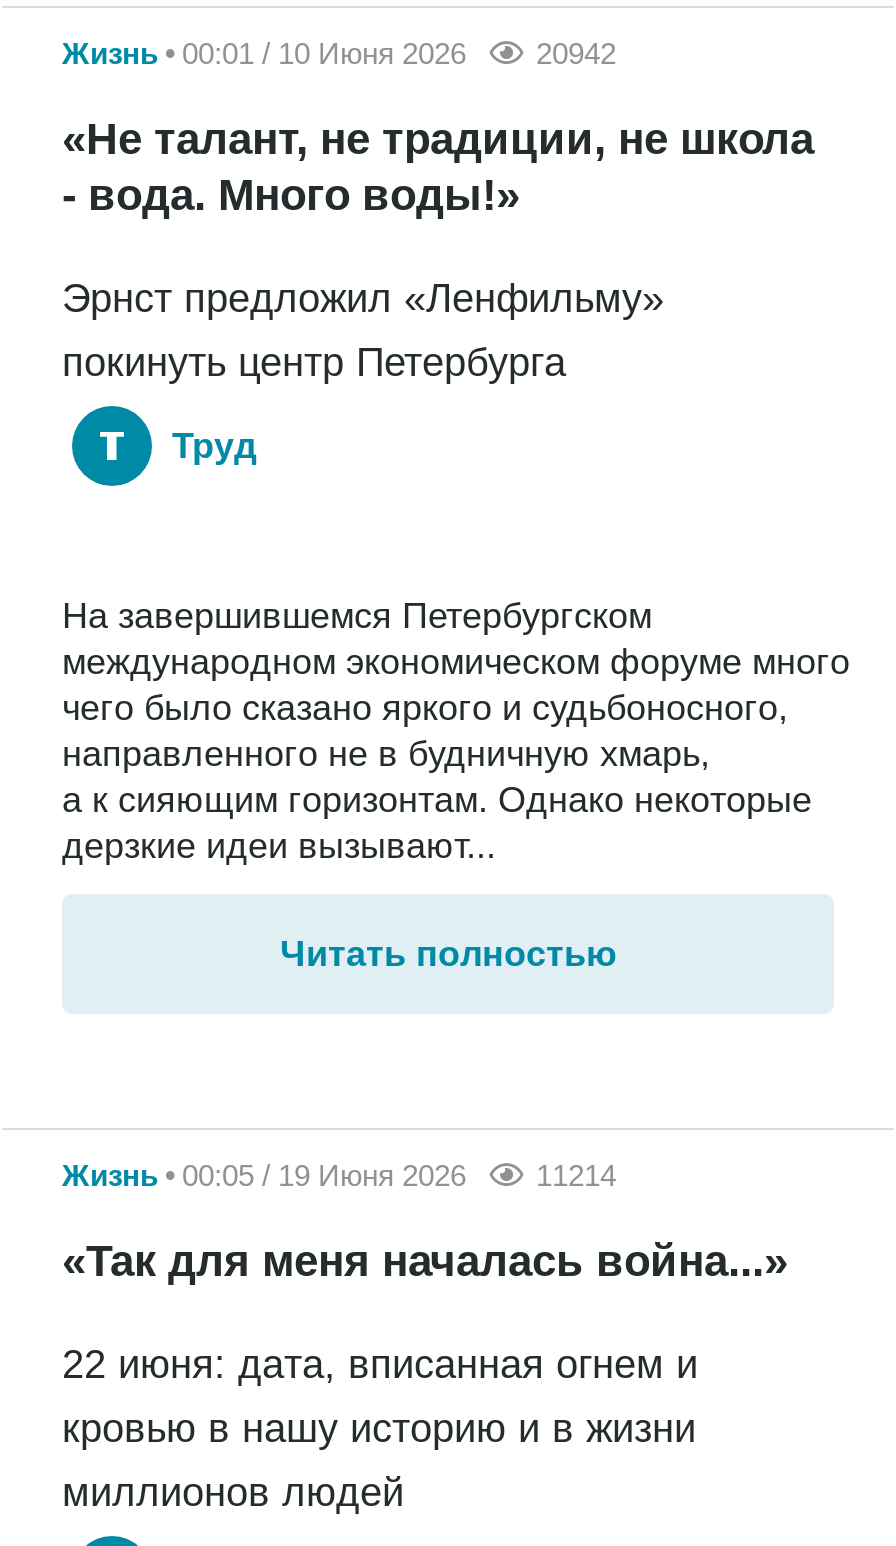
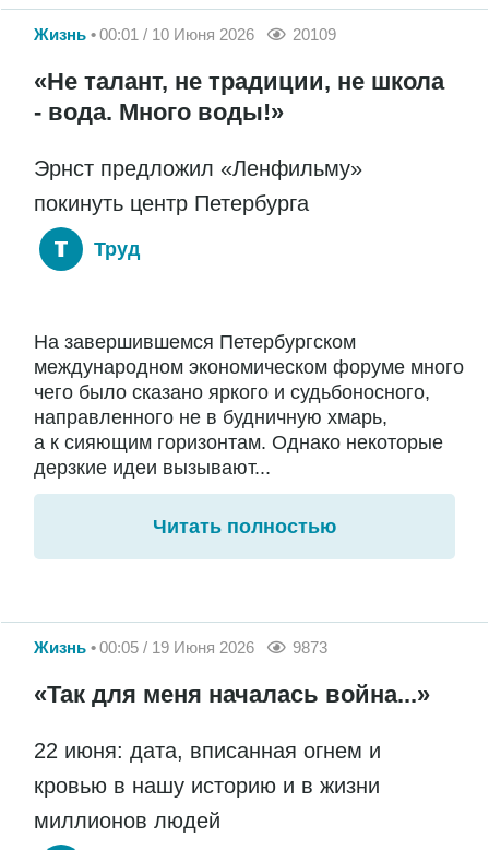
- 20942
+ 20109

- 11214
+ 9873
